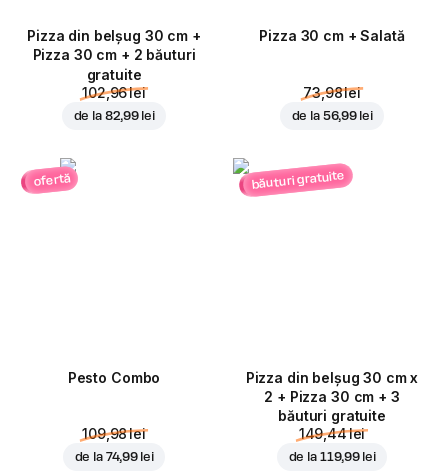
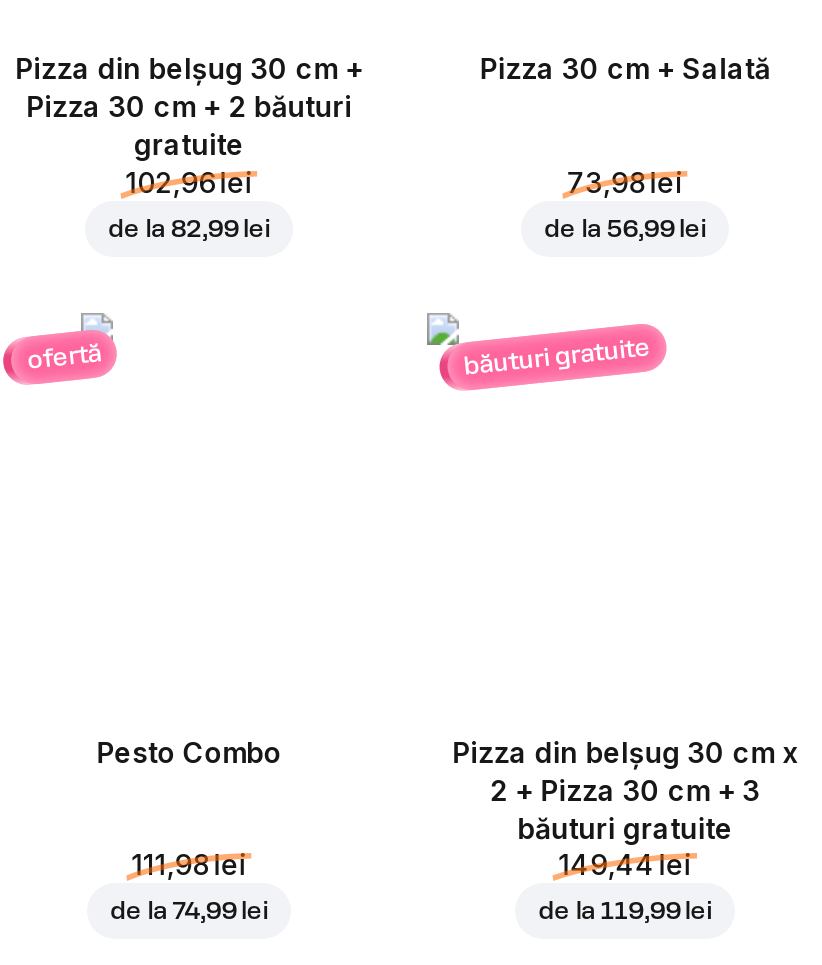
- 109,98 lei
+ 111,98 lei
